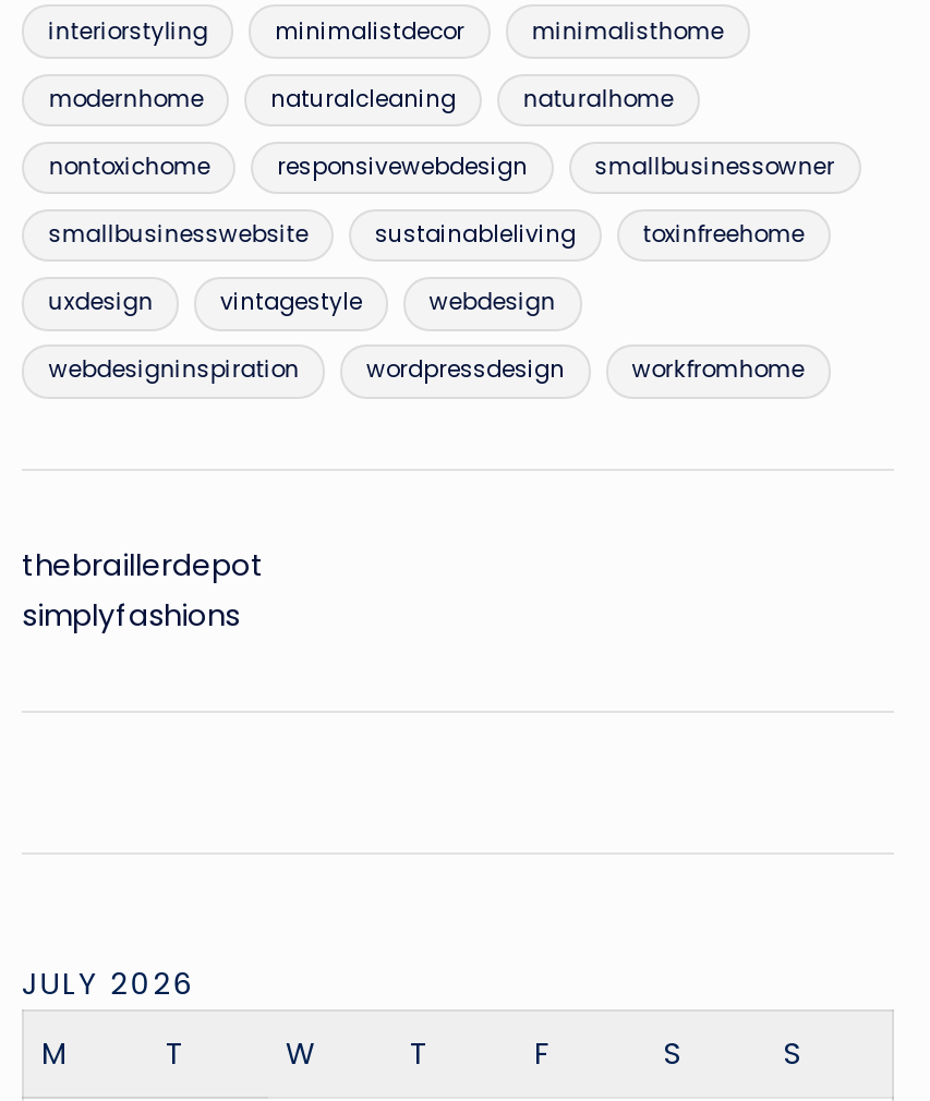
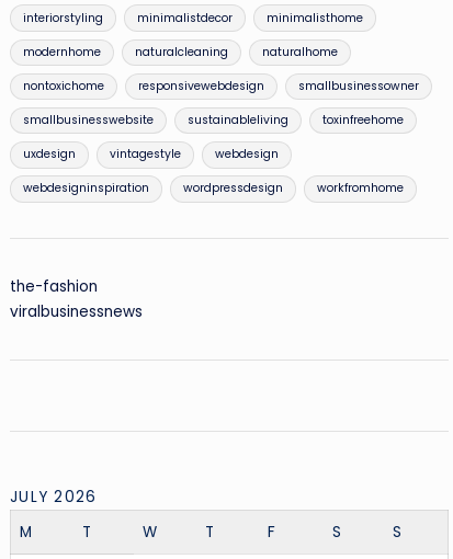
- thebraillerdepot
- simplyfashions
+ the-fashion
+ viralbusinessnews
